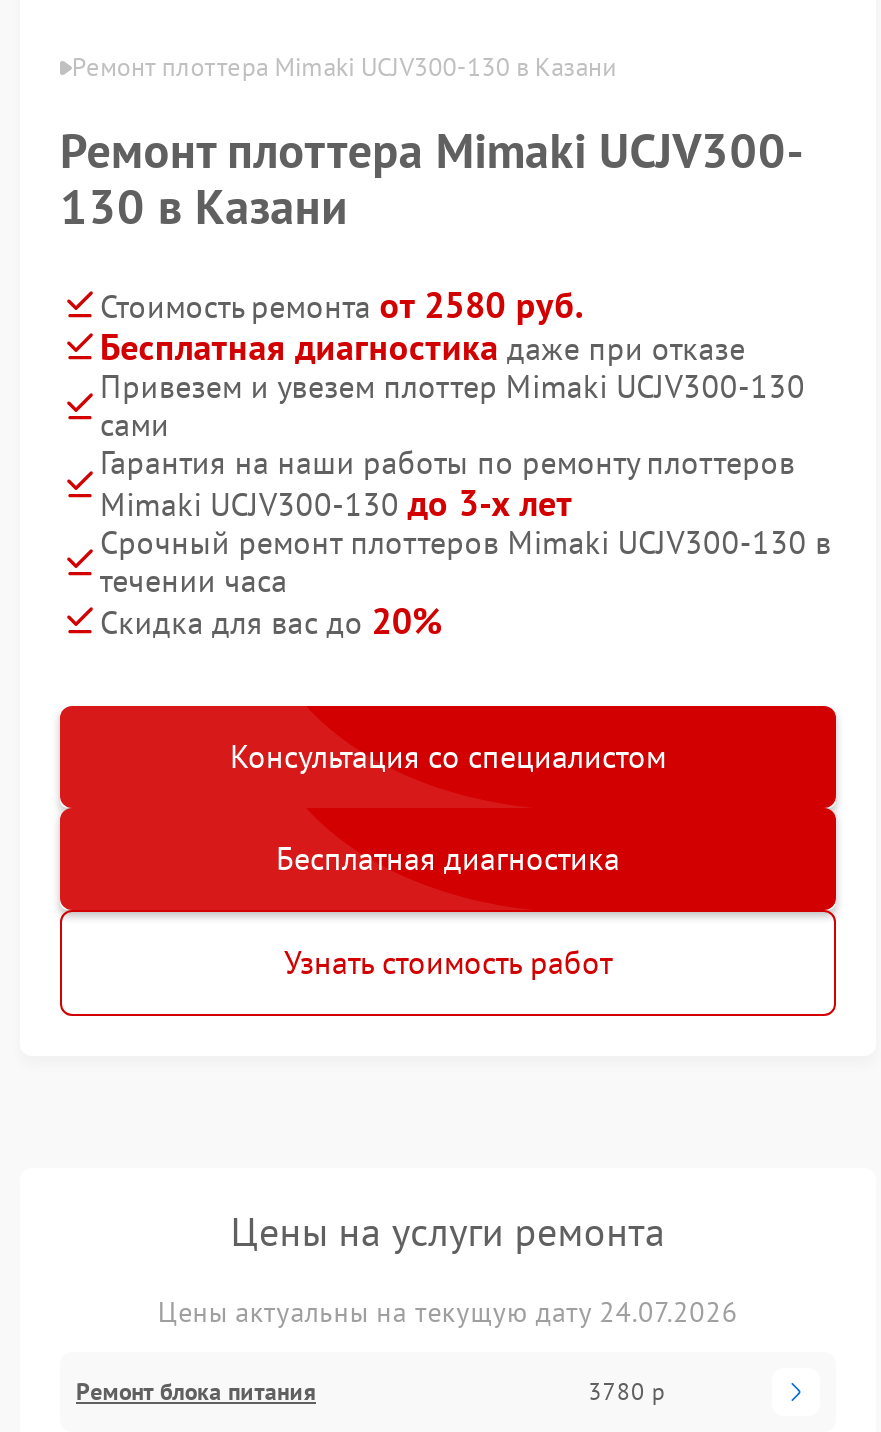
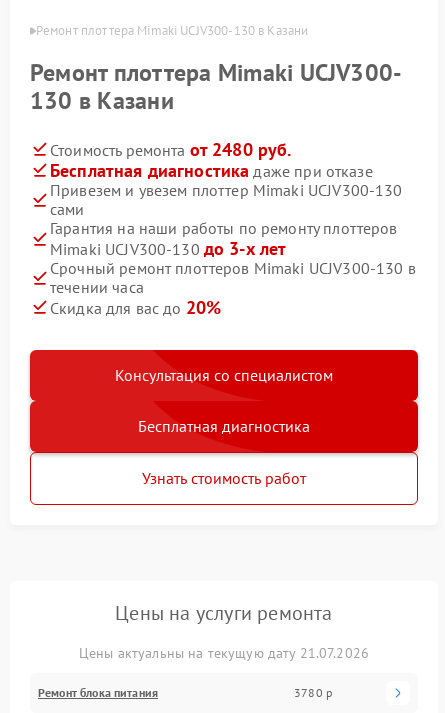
- Стоимость ремонта от 2580 руб.
+ Стоимость ремонта от 2480 руб.

- Цены актуальны на текущую дату 24.07.2026
+ Цены актуальны на текущую дату 21.07.2026
